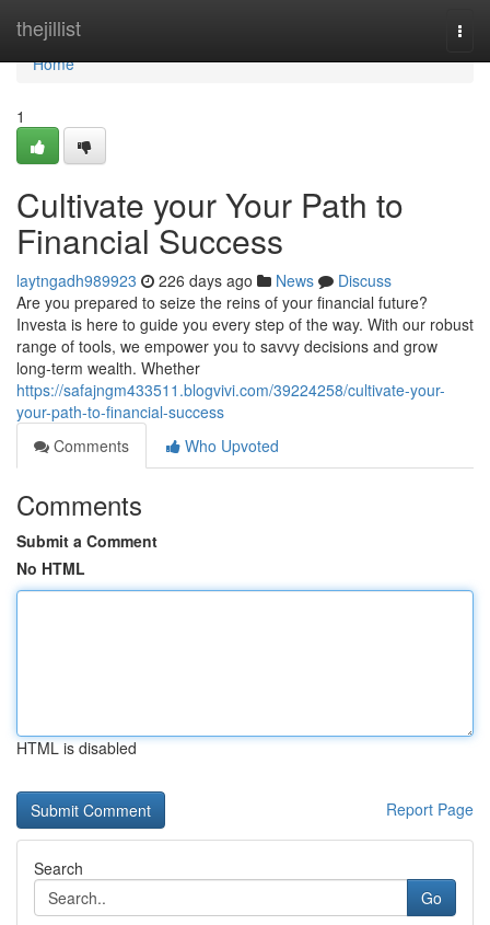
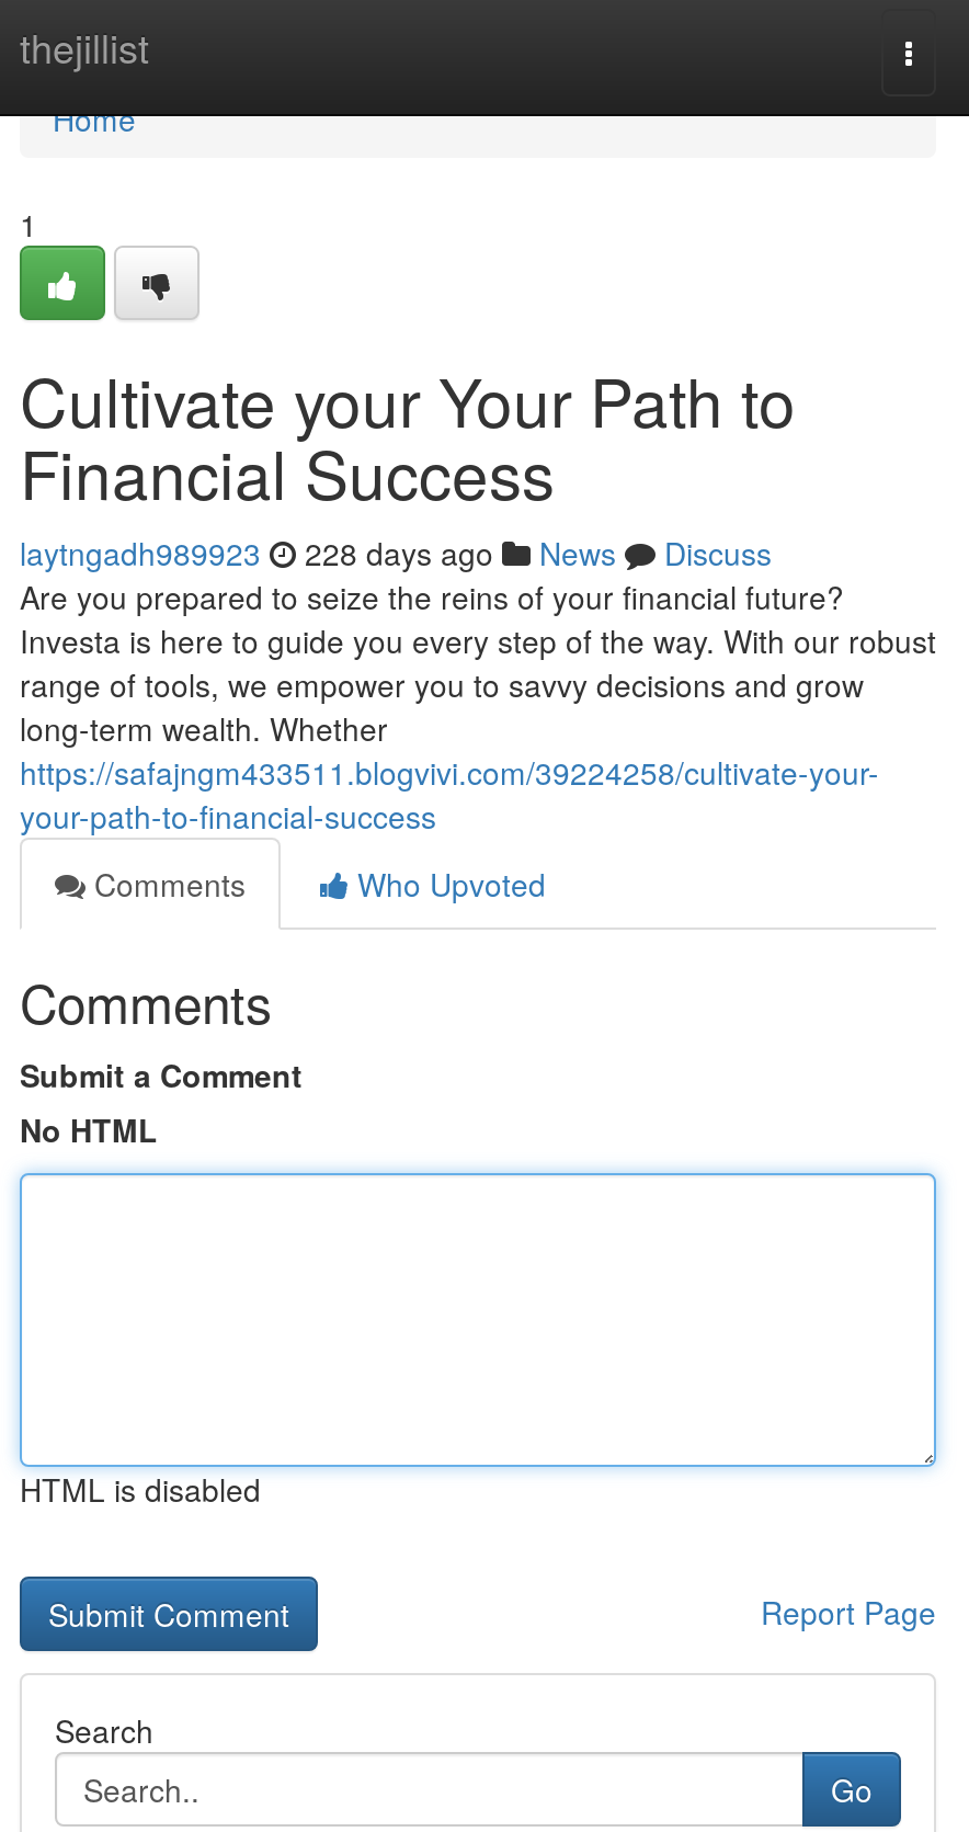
- laytngadh989923 226 days ago News Discuss
+ laytngadh989923 228 days ago News Discuss
